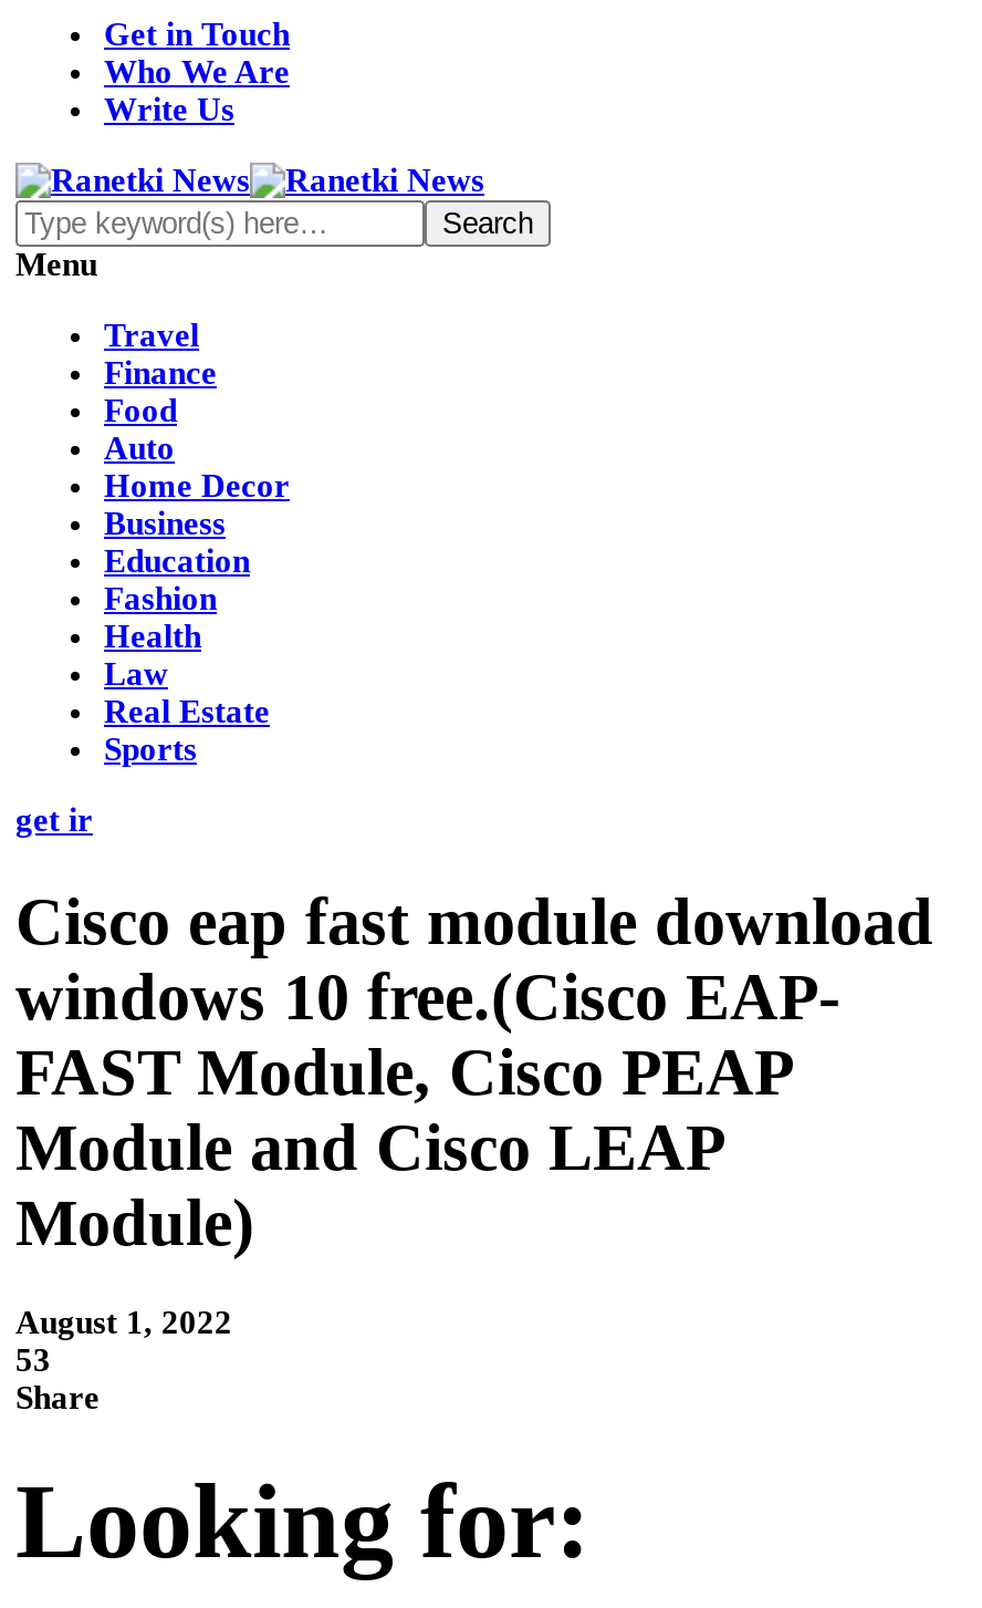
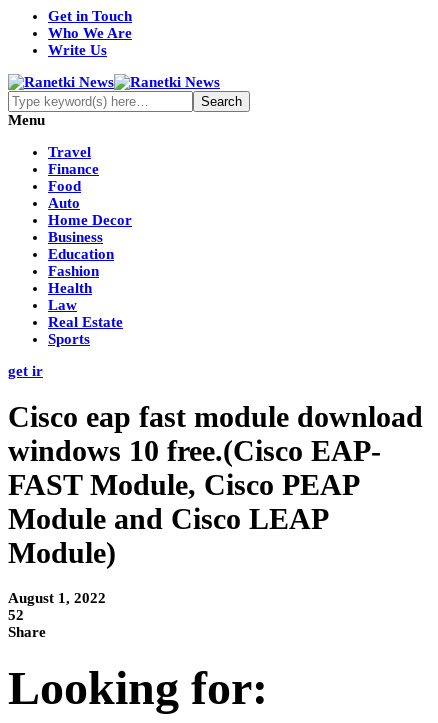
- 53
+ 52
